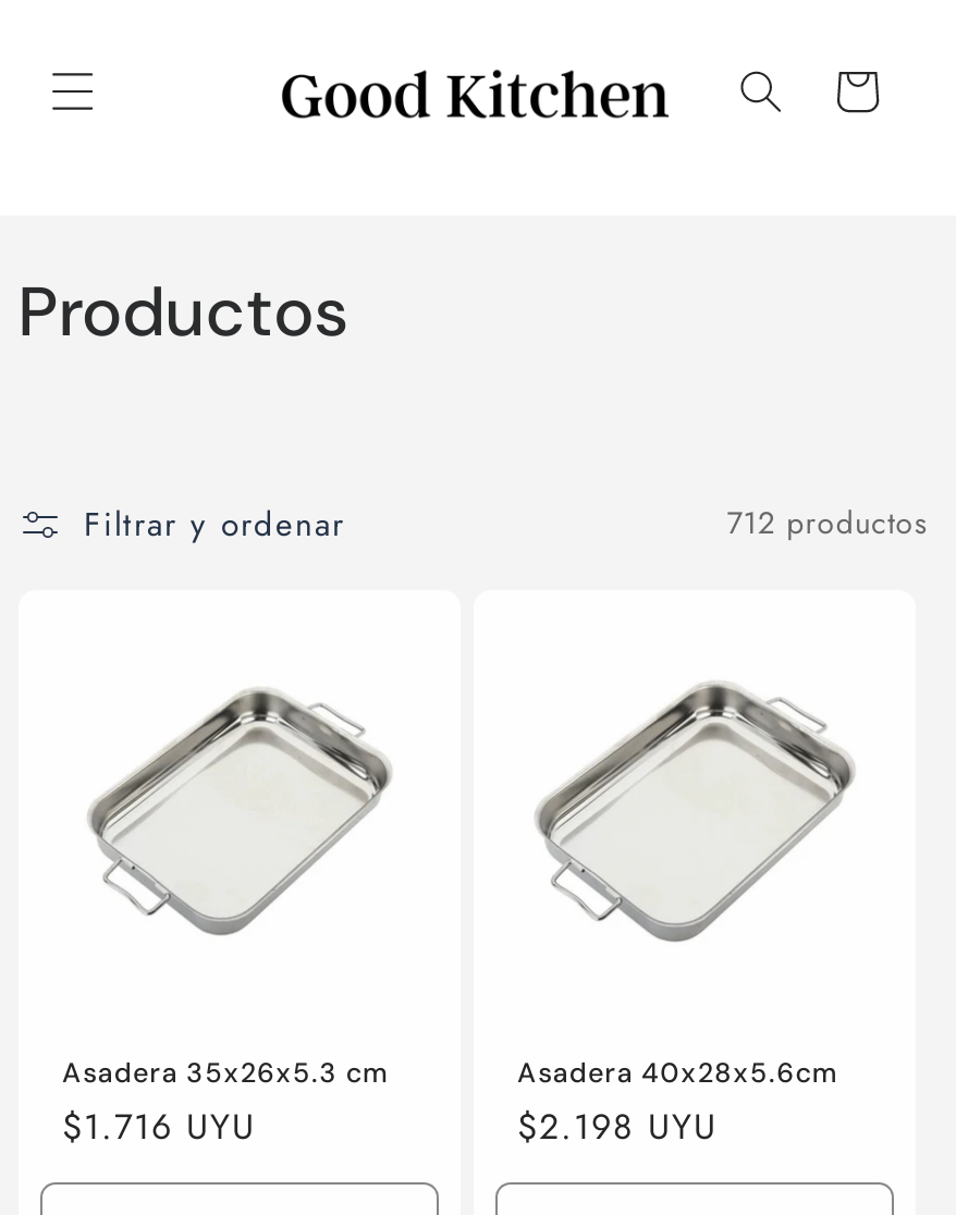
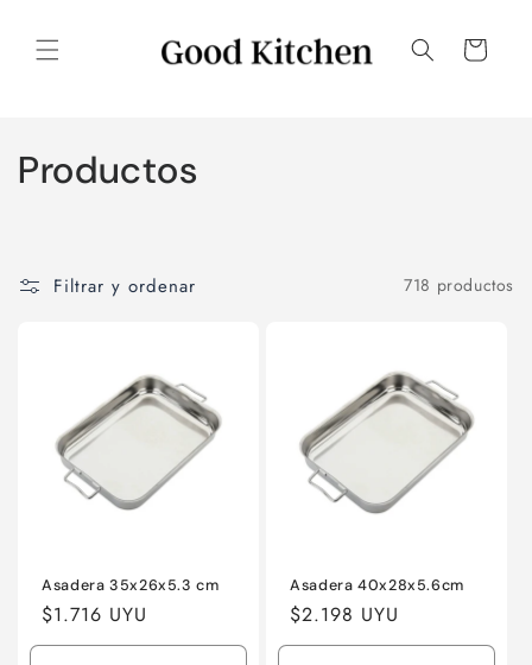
- 712 productos
+ 718 productos
